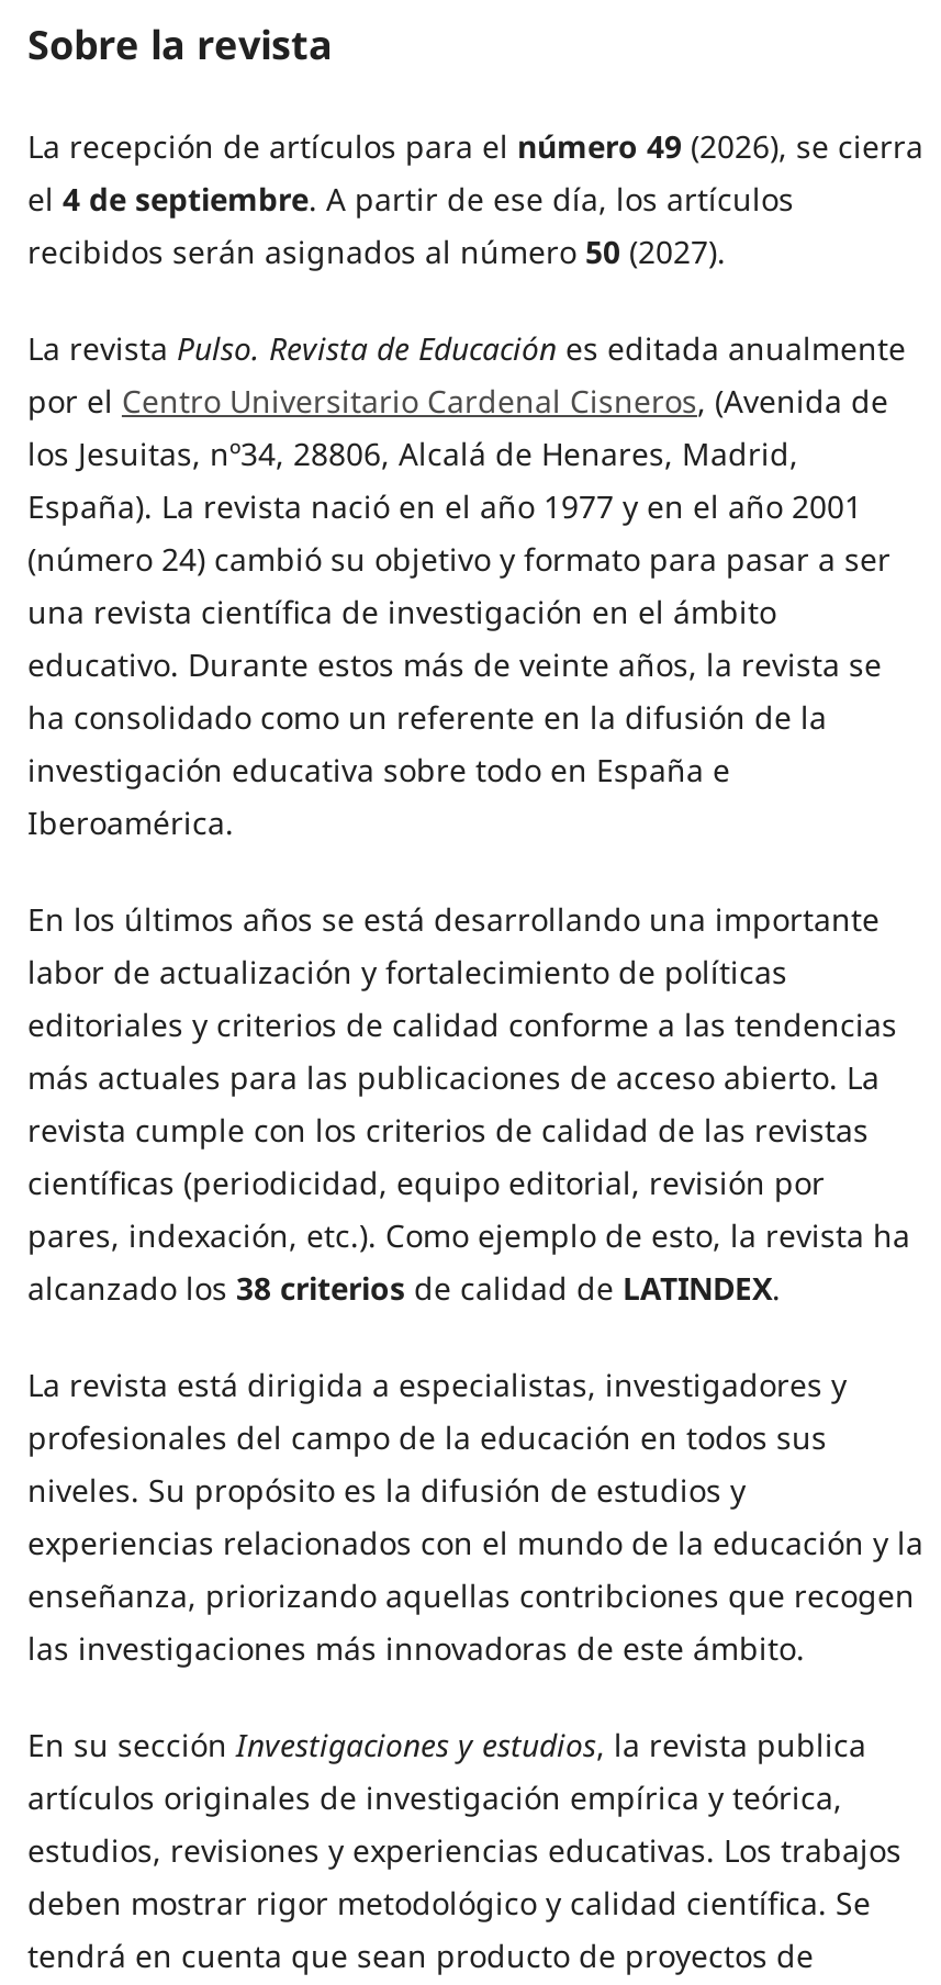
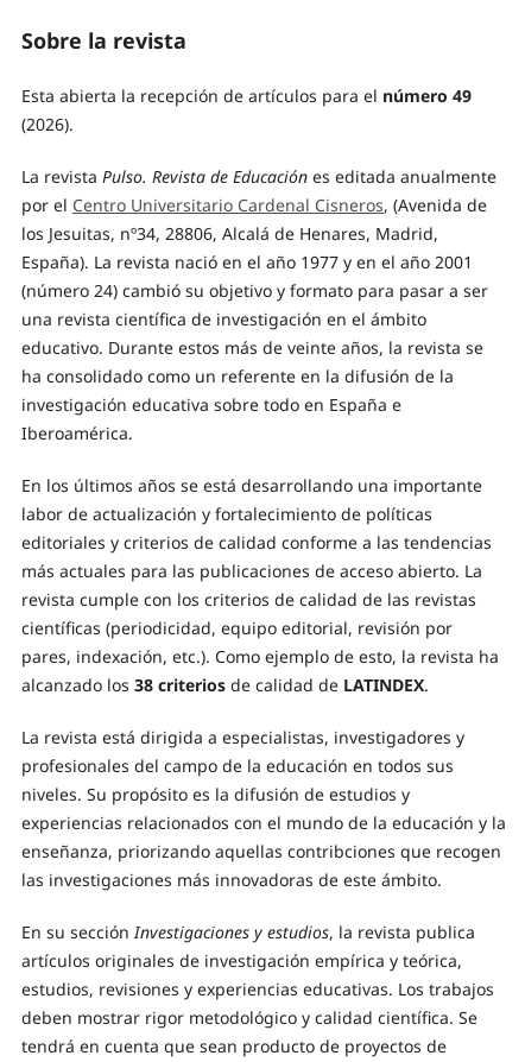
- La recepción de artículos para el número 49 (2026), se cierra
- el 4 de septiembre. A partir de ese día, los artículos
- recibidos serán asignados al número 50 (2027).
+ Esta abierta la recepción de artículos para el número 49
+ (2026).
